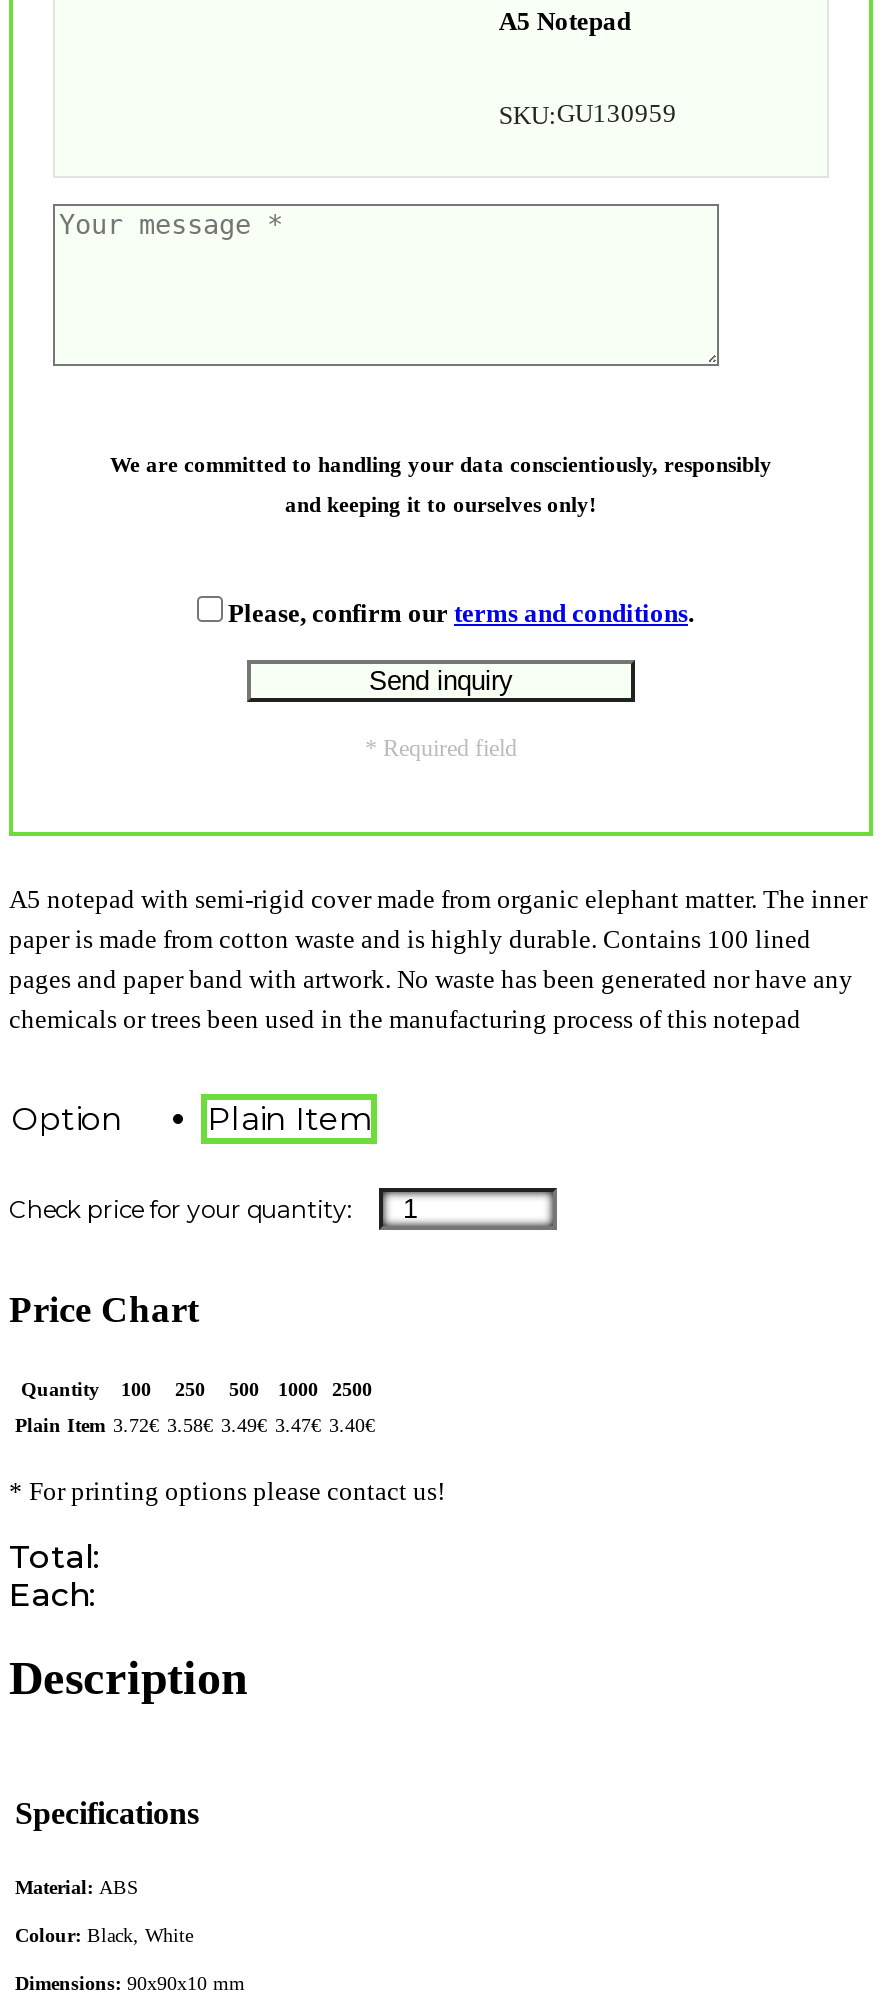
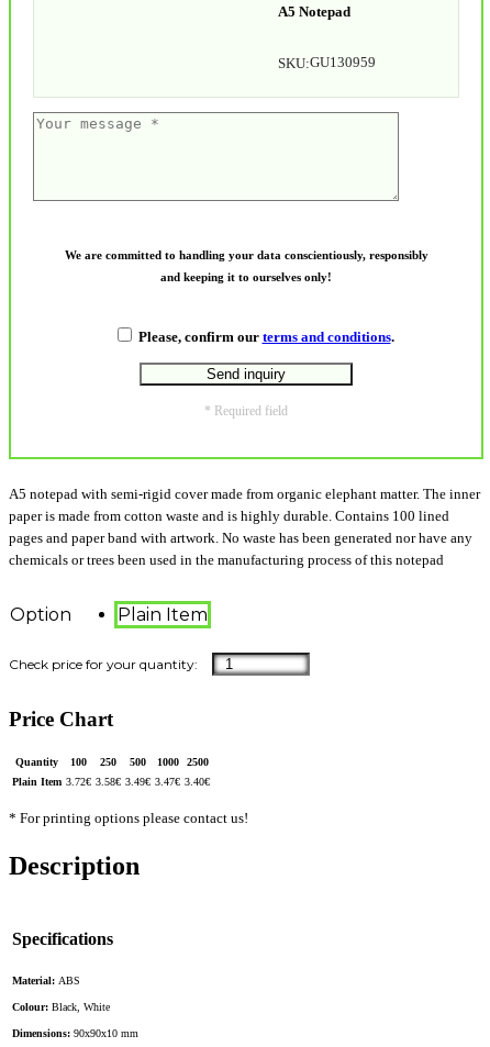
- Total:
- Each:
